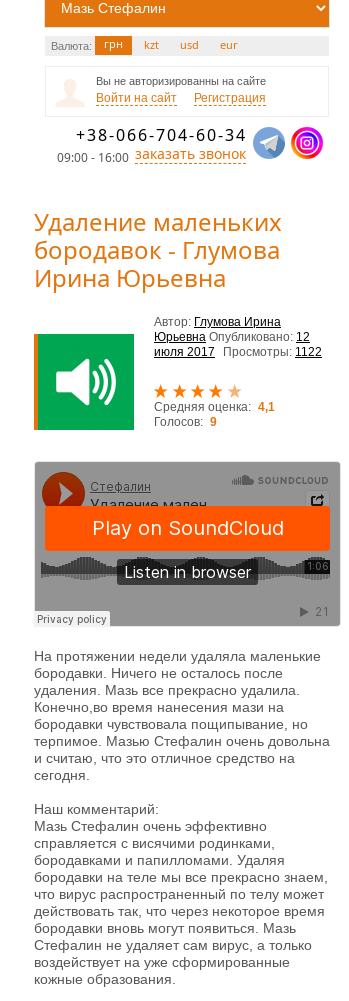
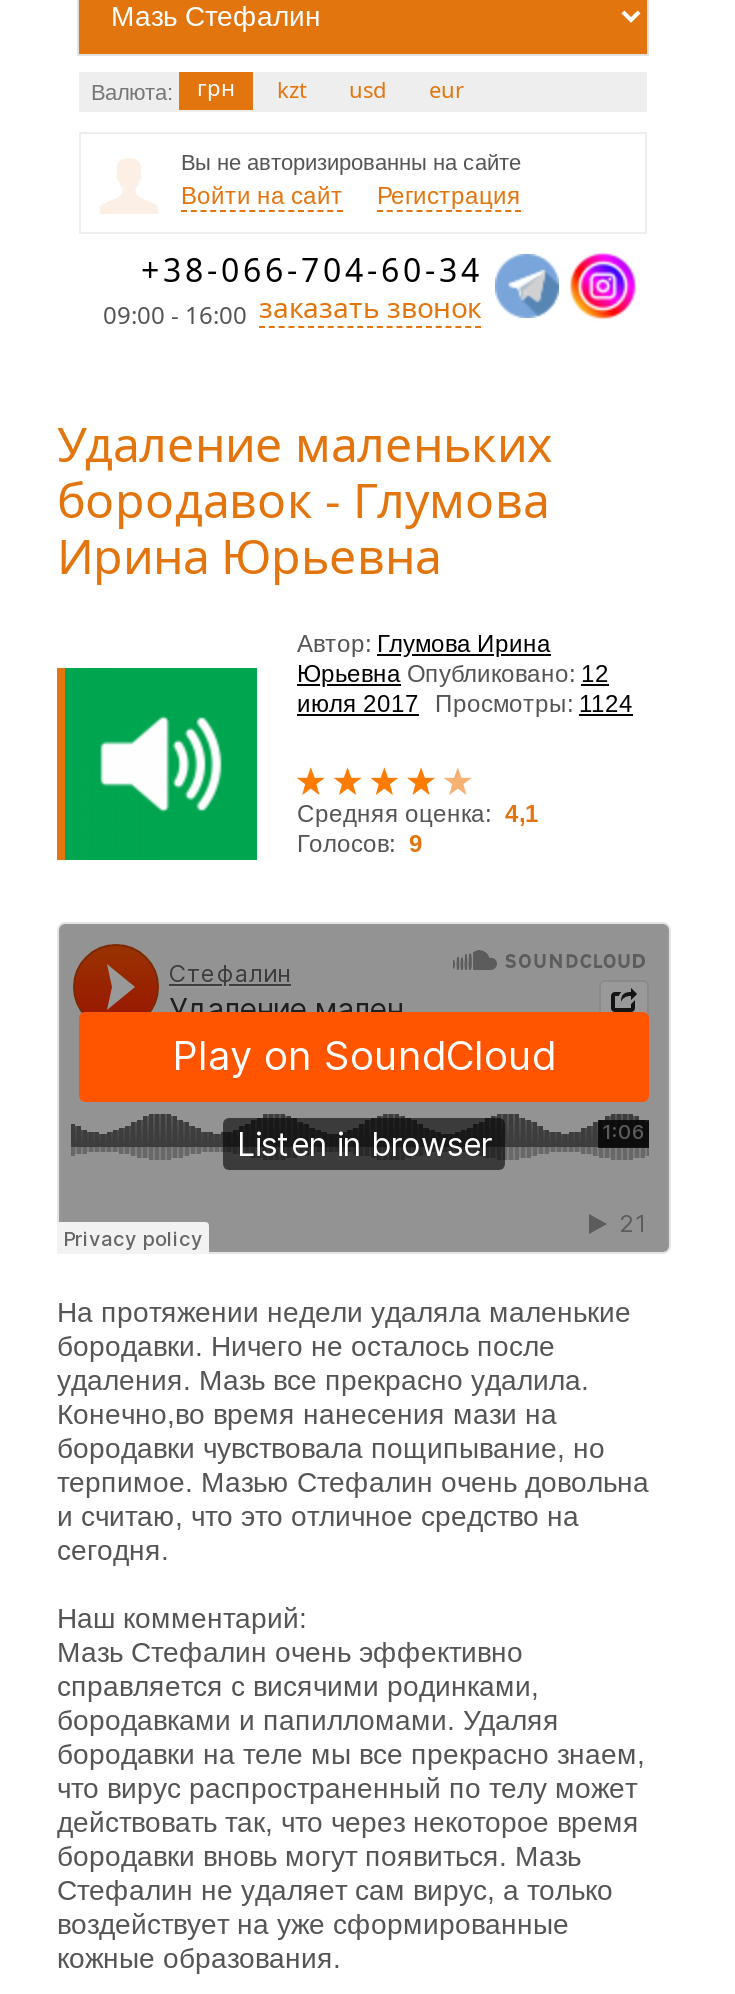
- июля 2017 Просмотры: 1122
+ июля 2017 Просмотры: 1124
